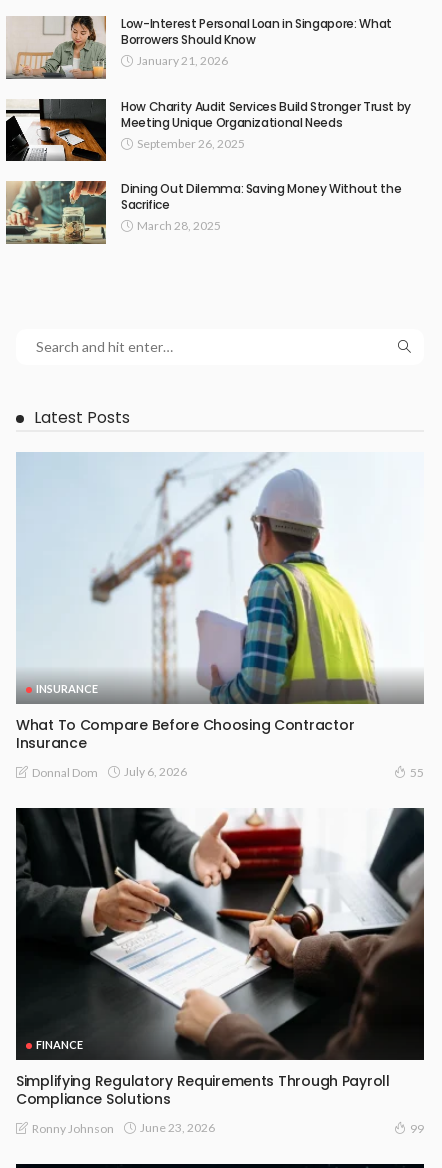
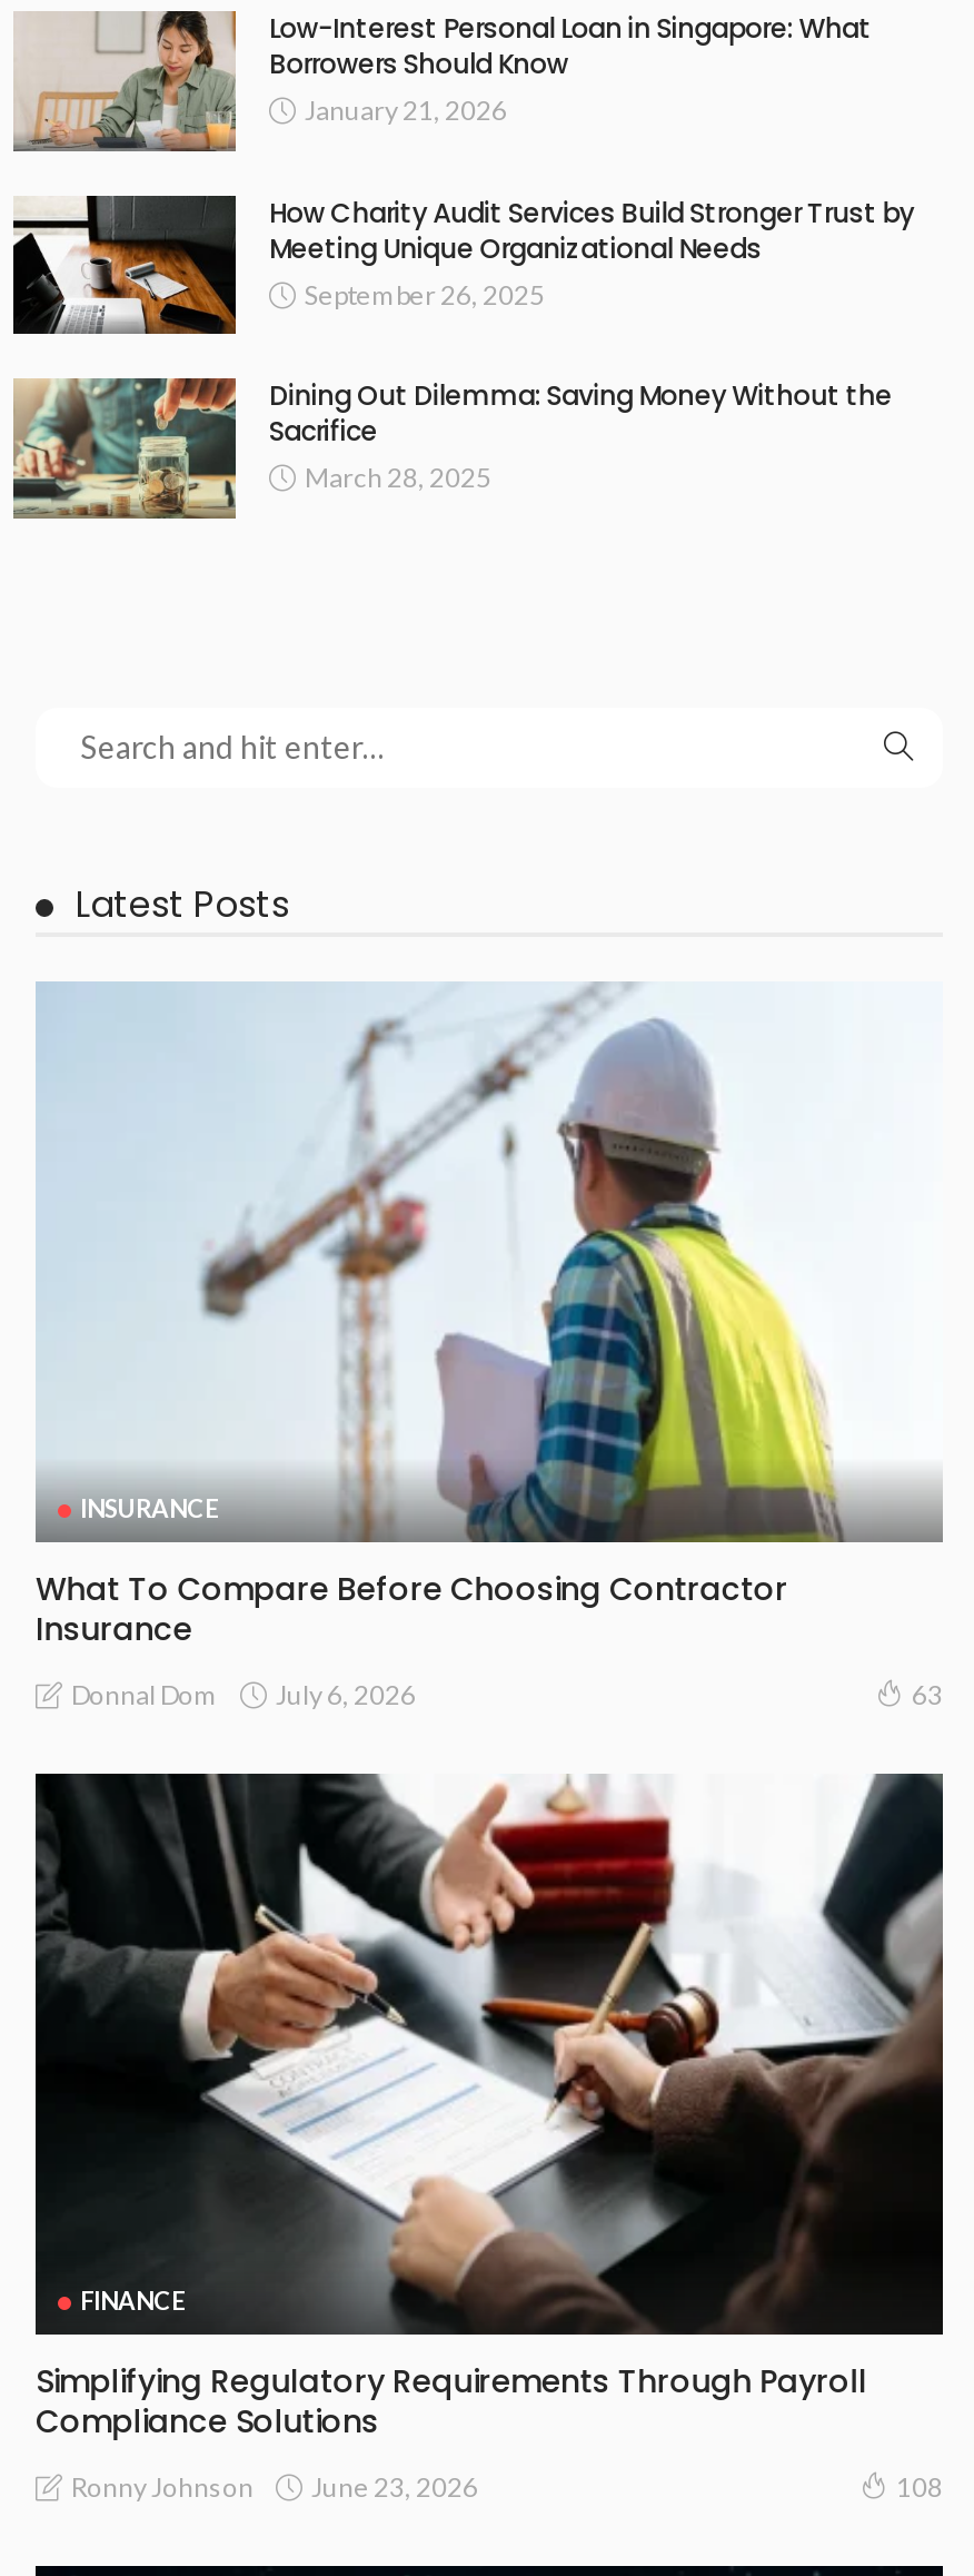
- 55
+ 63

- 99
+ 108
